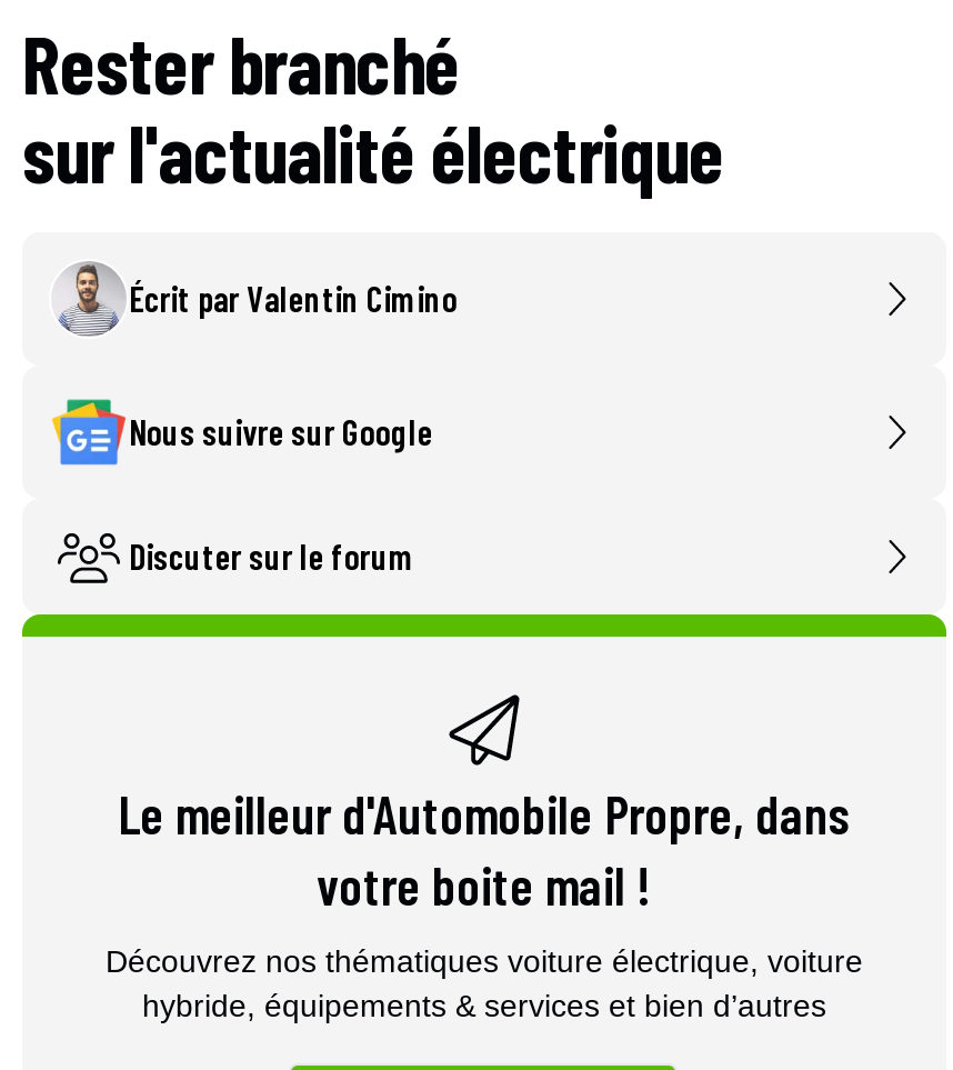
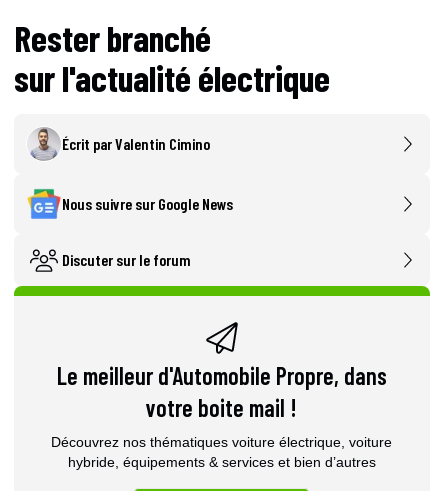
- Nous suivre sur Google
+ Nous suivre sur Google News
